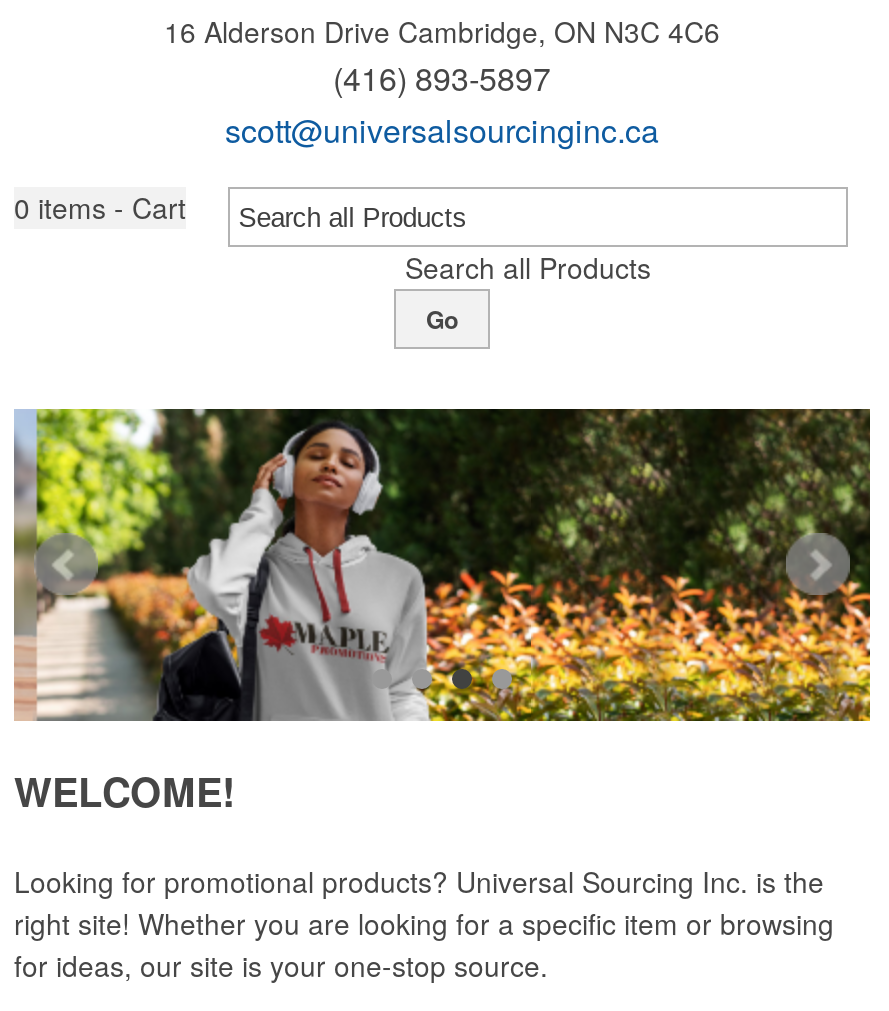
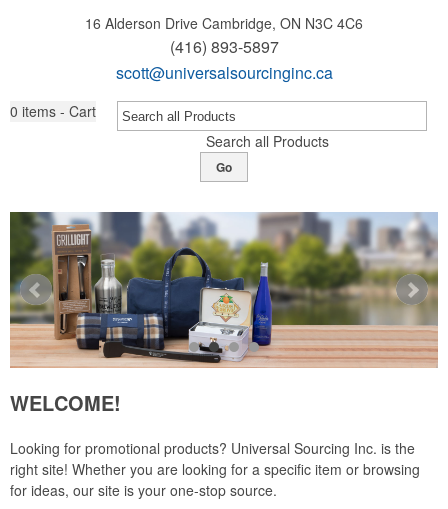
- [image]
+ [image]
